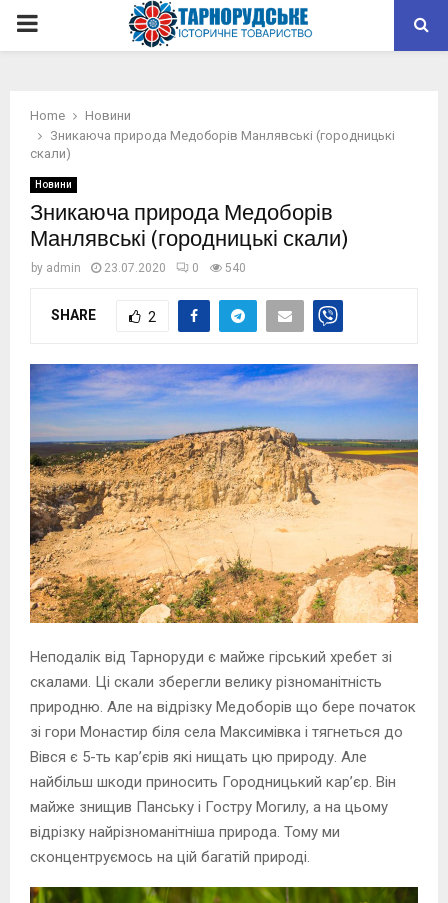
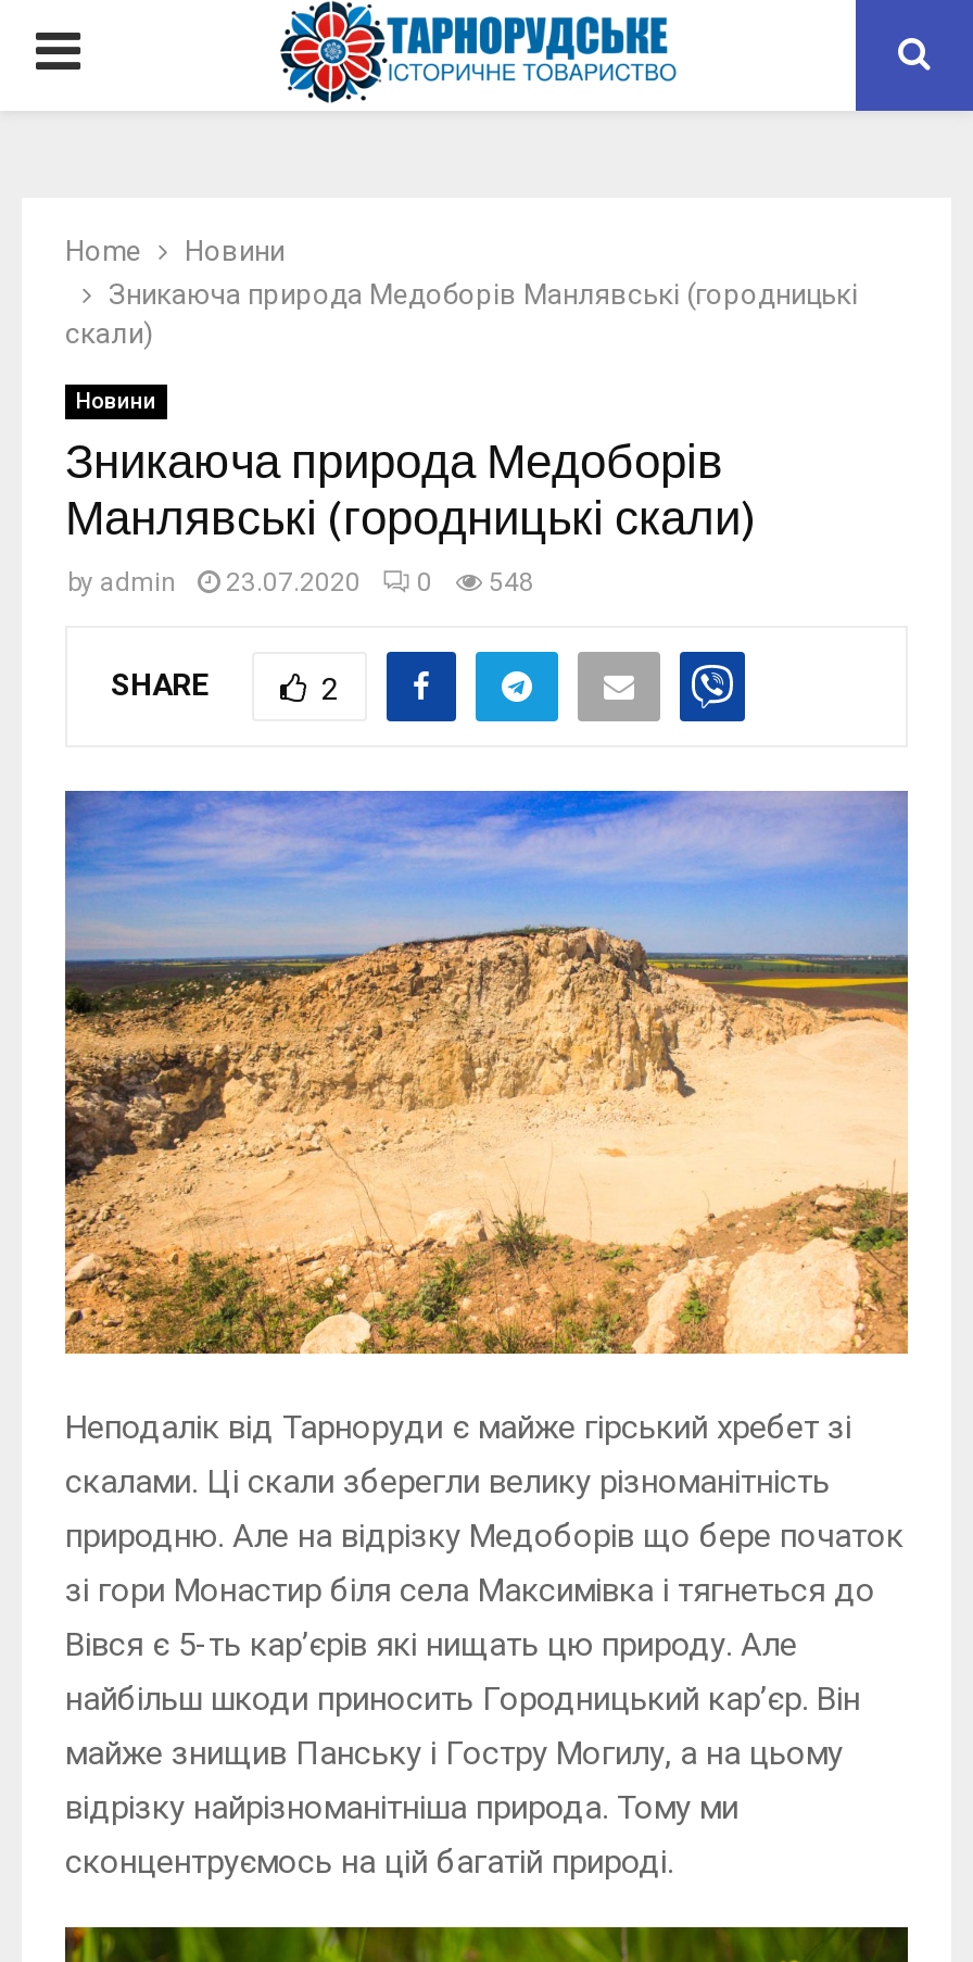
- by admin 23.07.2020 0 540
+ by admin 23.07.2020 0 548
